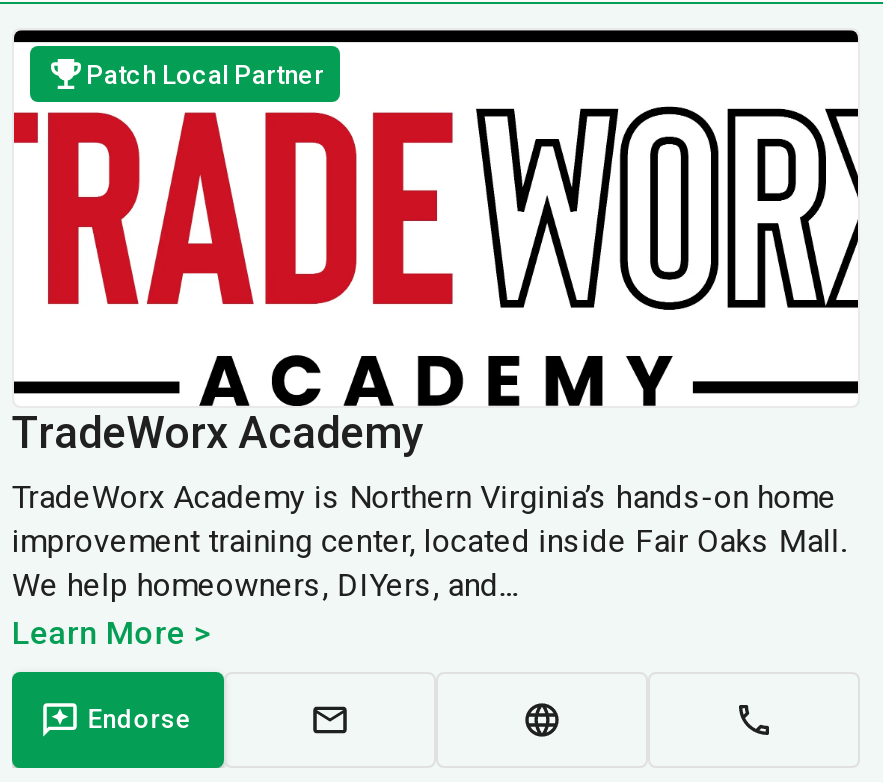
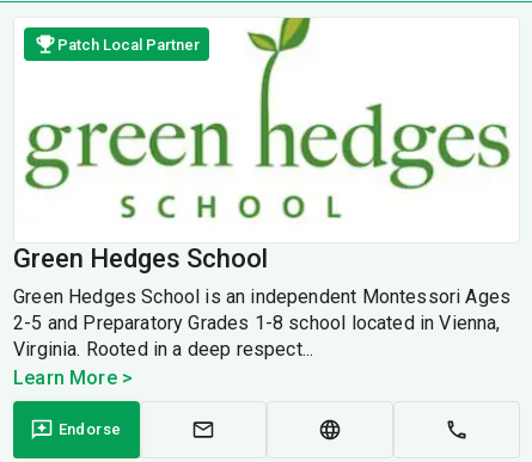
- [image]
- TradeWorx Academy
- TradeWorx Academy is Northern Virginia’s hands-on home
- improvement training center, located inside Fair Oaks Mall.
- We help homeowners, DIYers, and...
+ [image]
+ Green Hedges School
+ Green Hedges School is an independent Montessori Ages
+ 2-5 and Preparatory Grades 1-8 school located in Vienna,
+ Virginia. Rooted in a deep respect...
